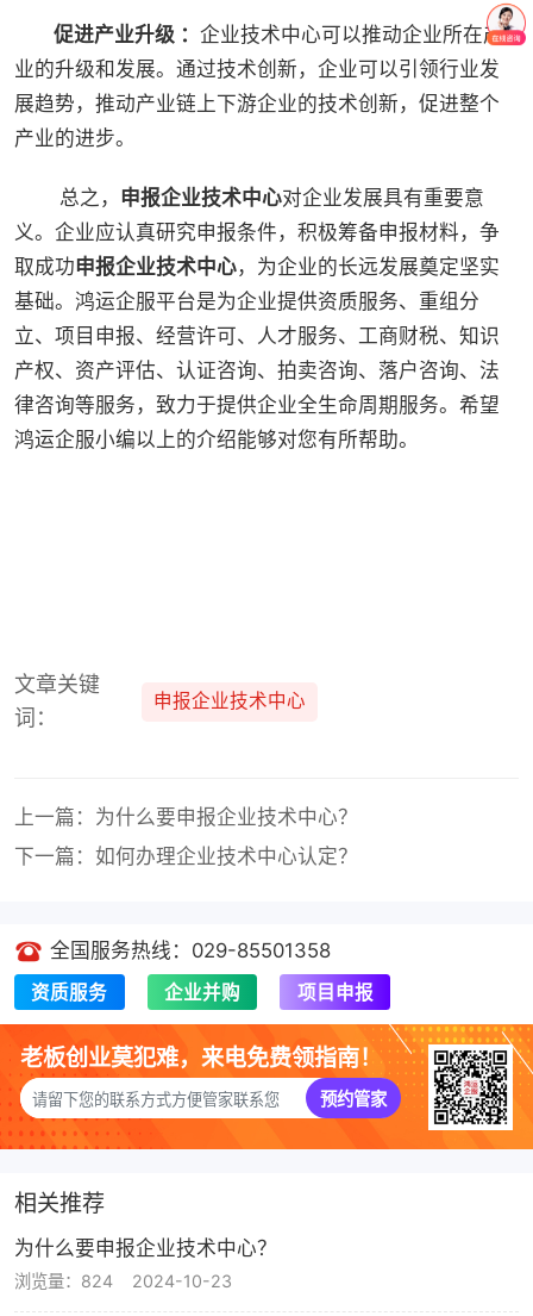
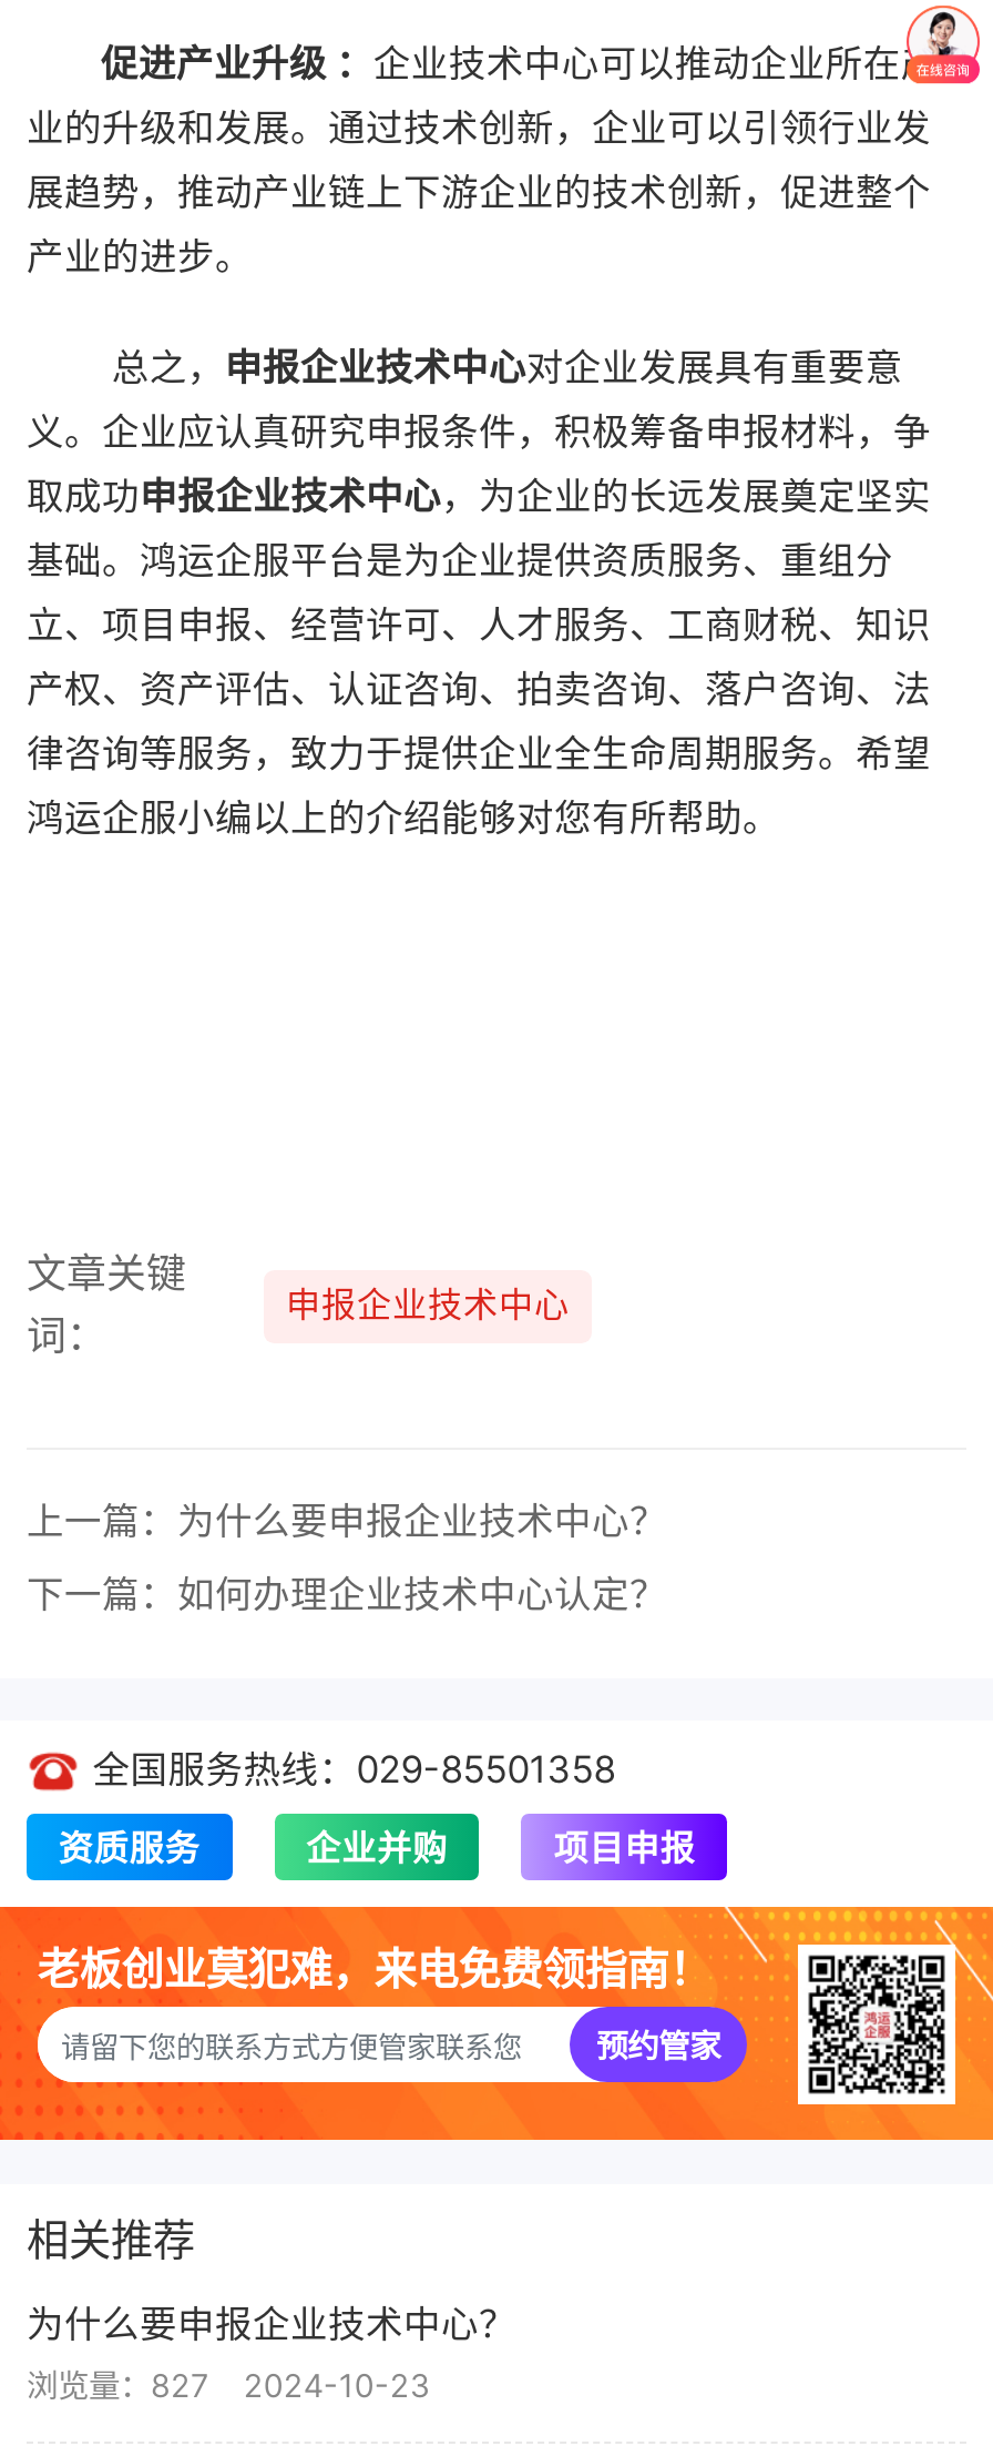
- 浏览量：824 2024-10-23
+ 浏览量：827 2024-10-23
